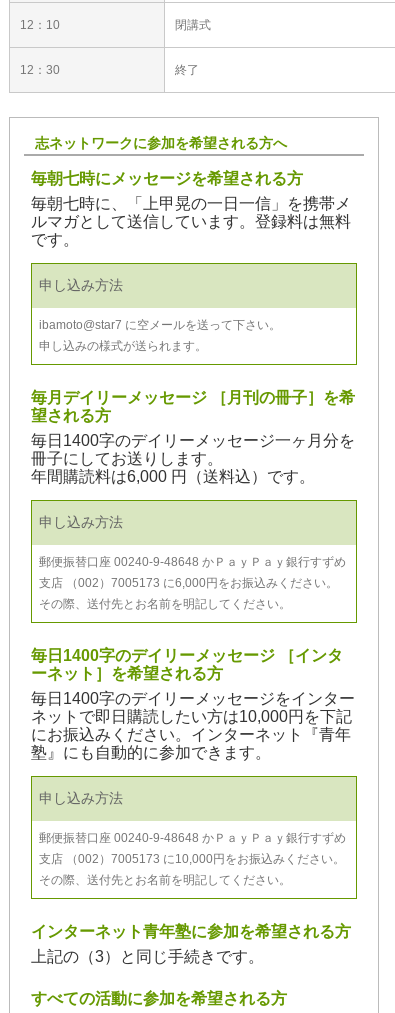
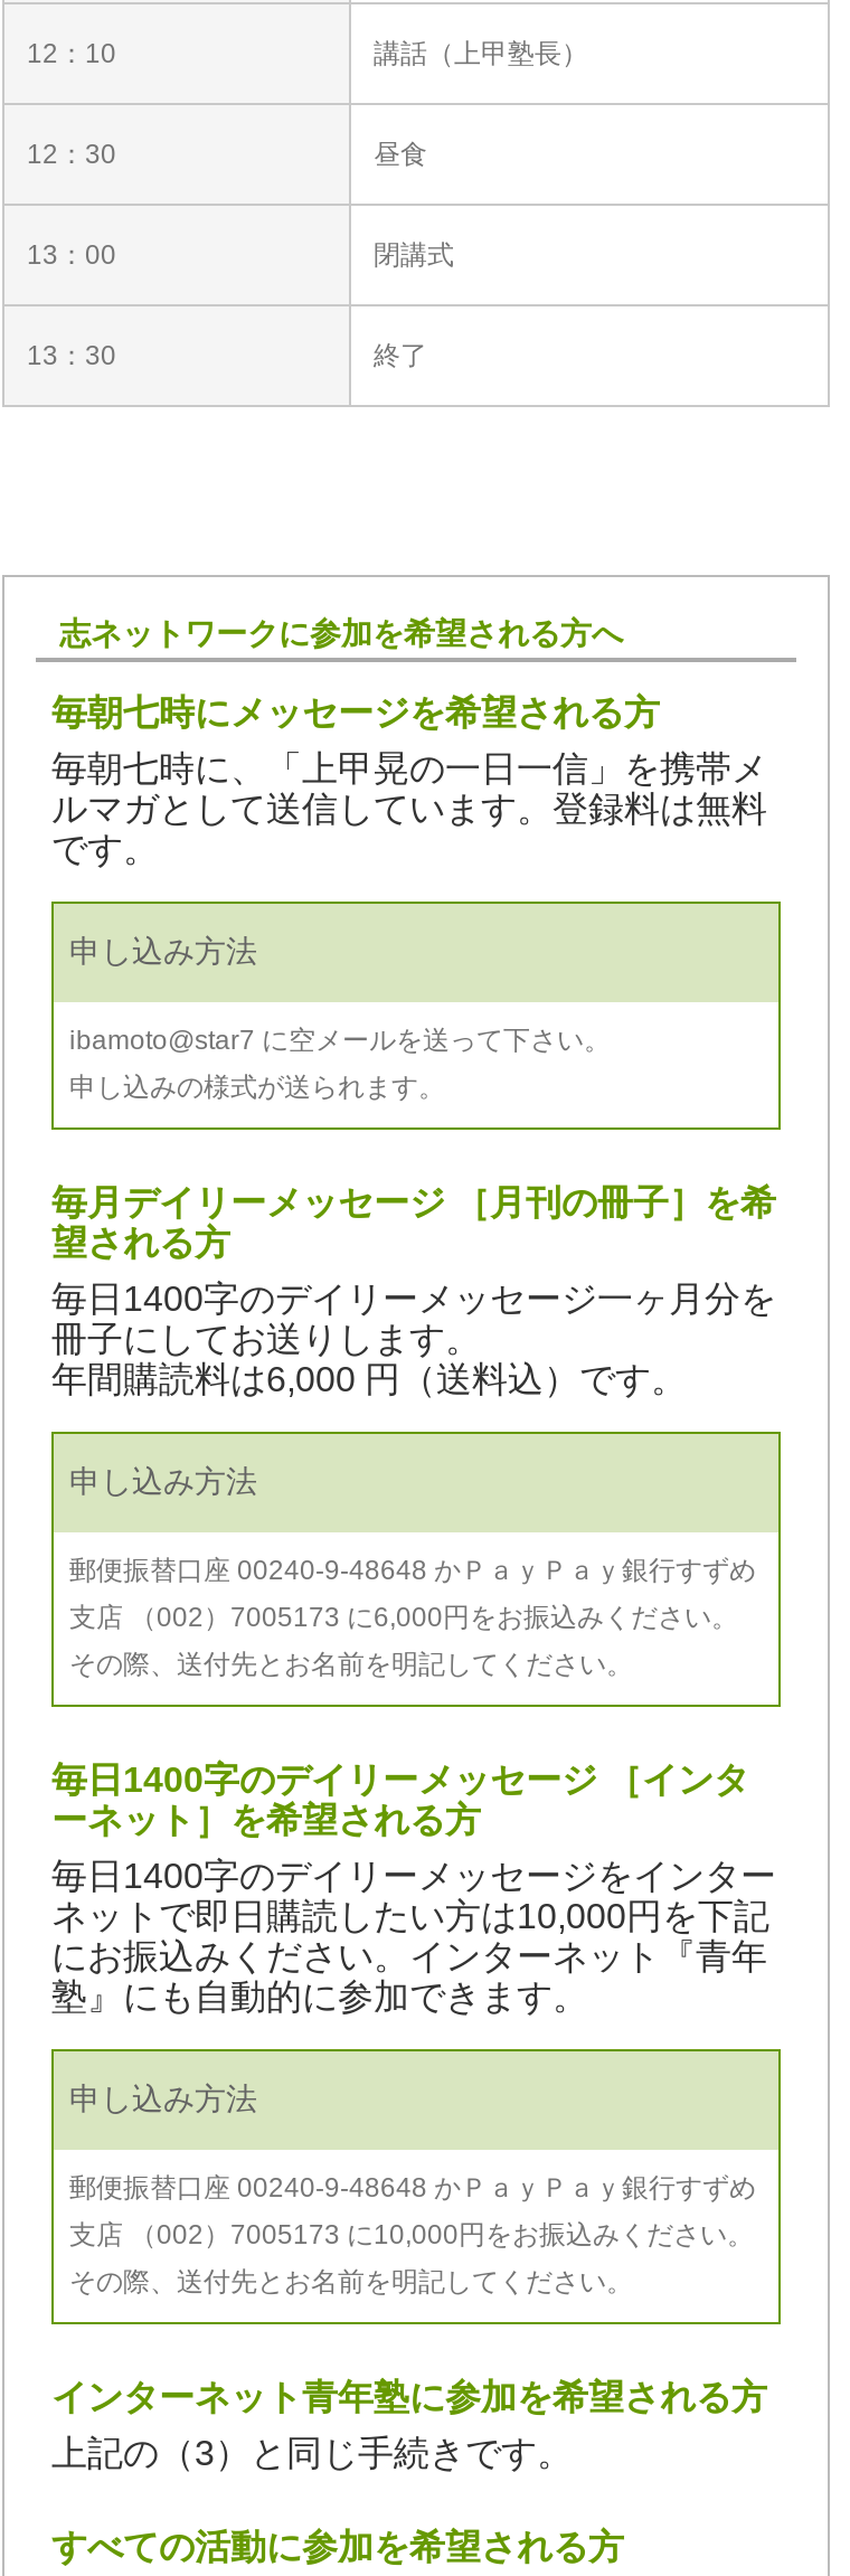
+ 講話（上甲塾長）
+ 12：30
+ 昼食
+ 13：00

- 12：30
+ 13：30
